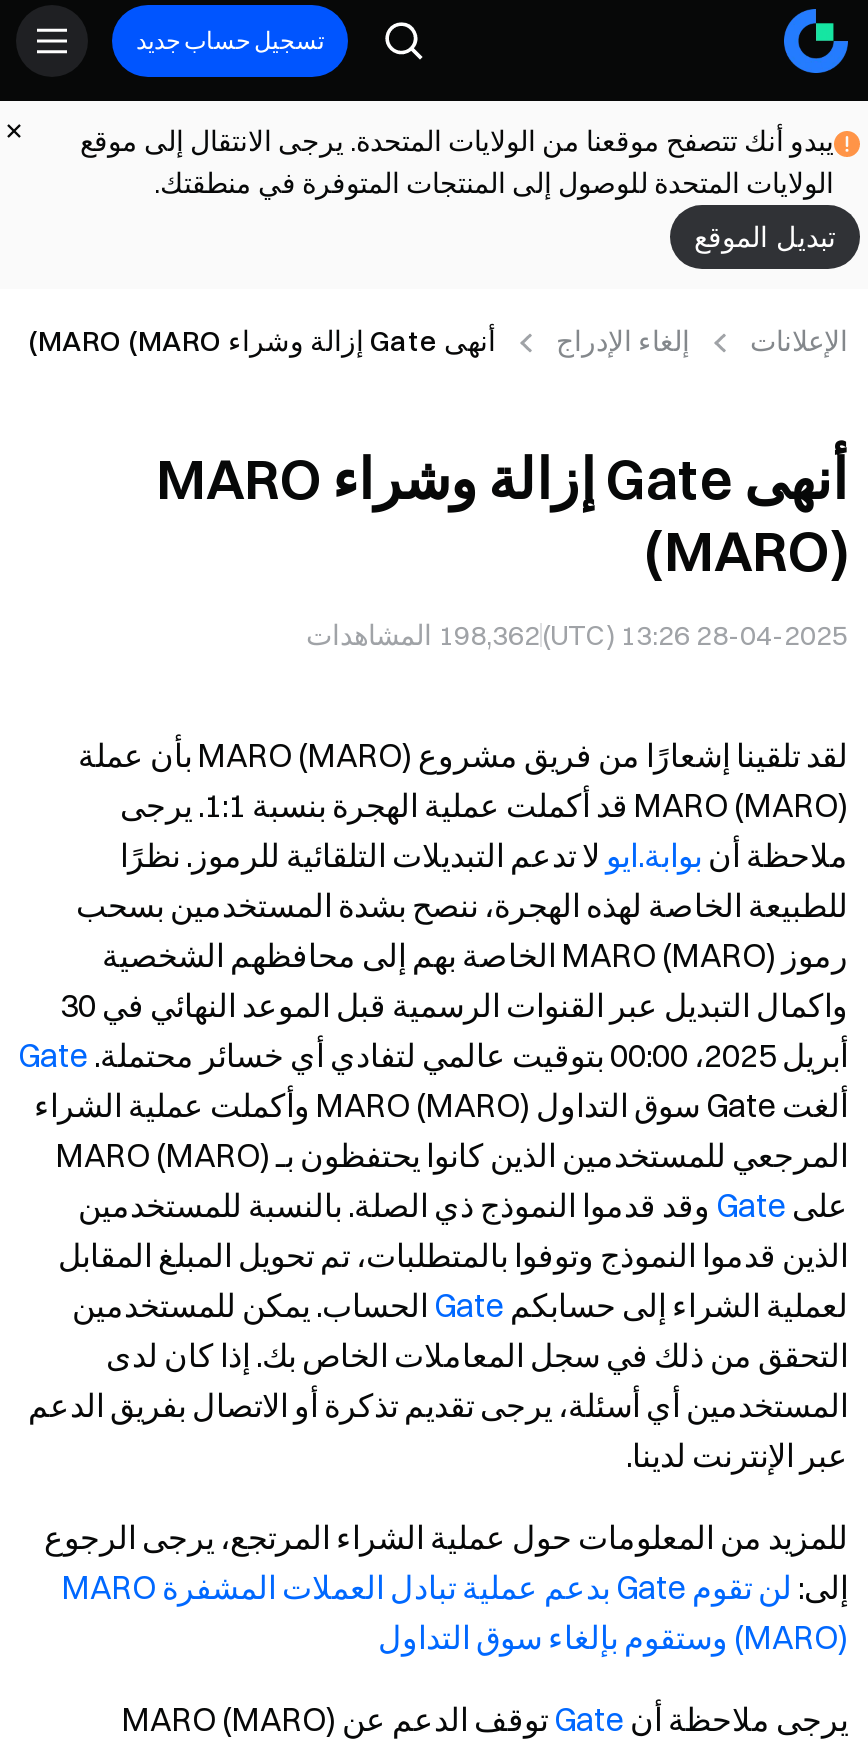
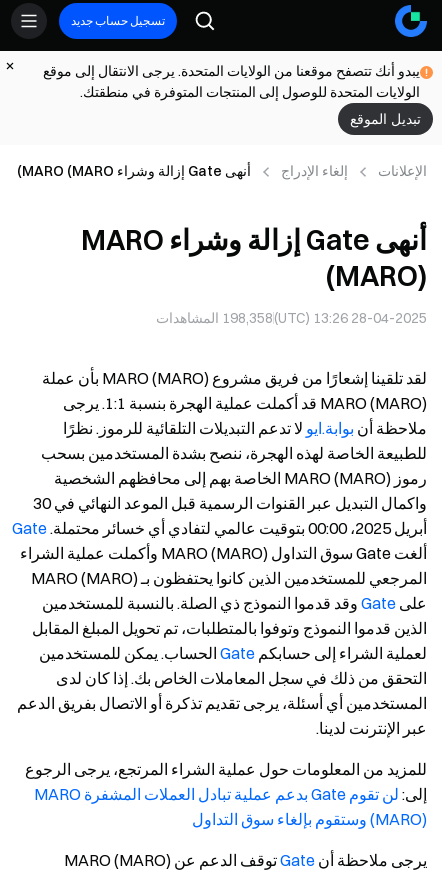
- 198,362 المشاهدات
+ 198,358 المشاهدات
